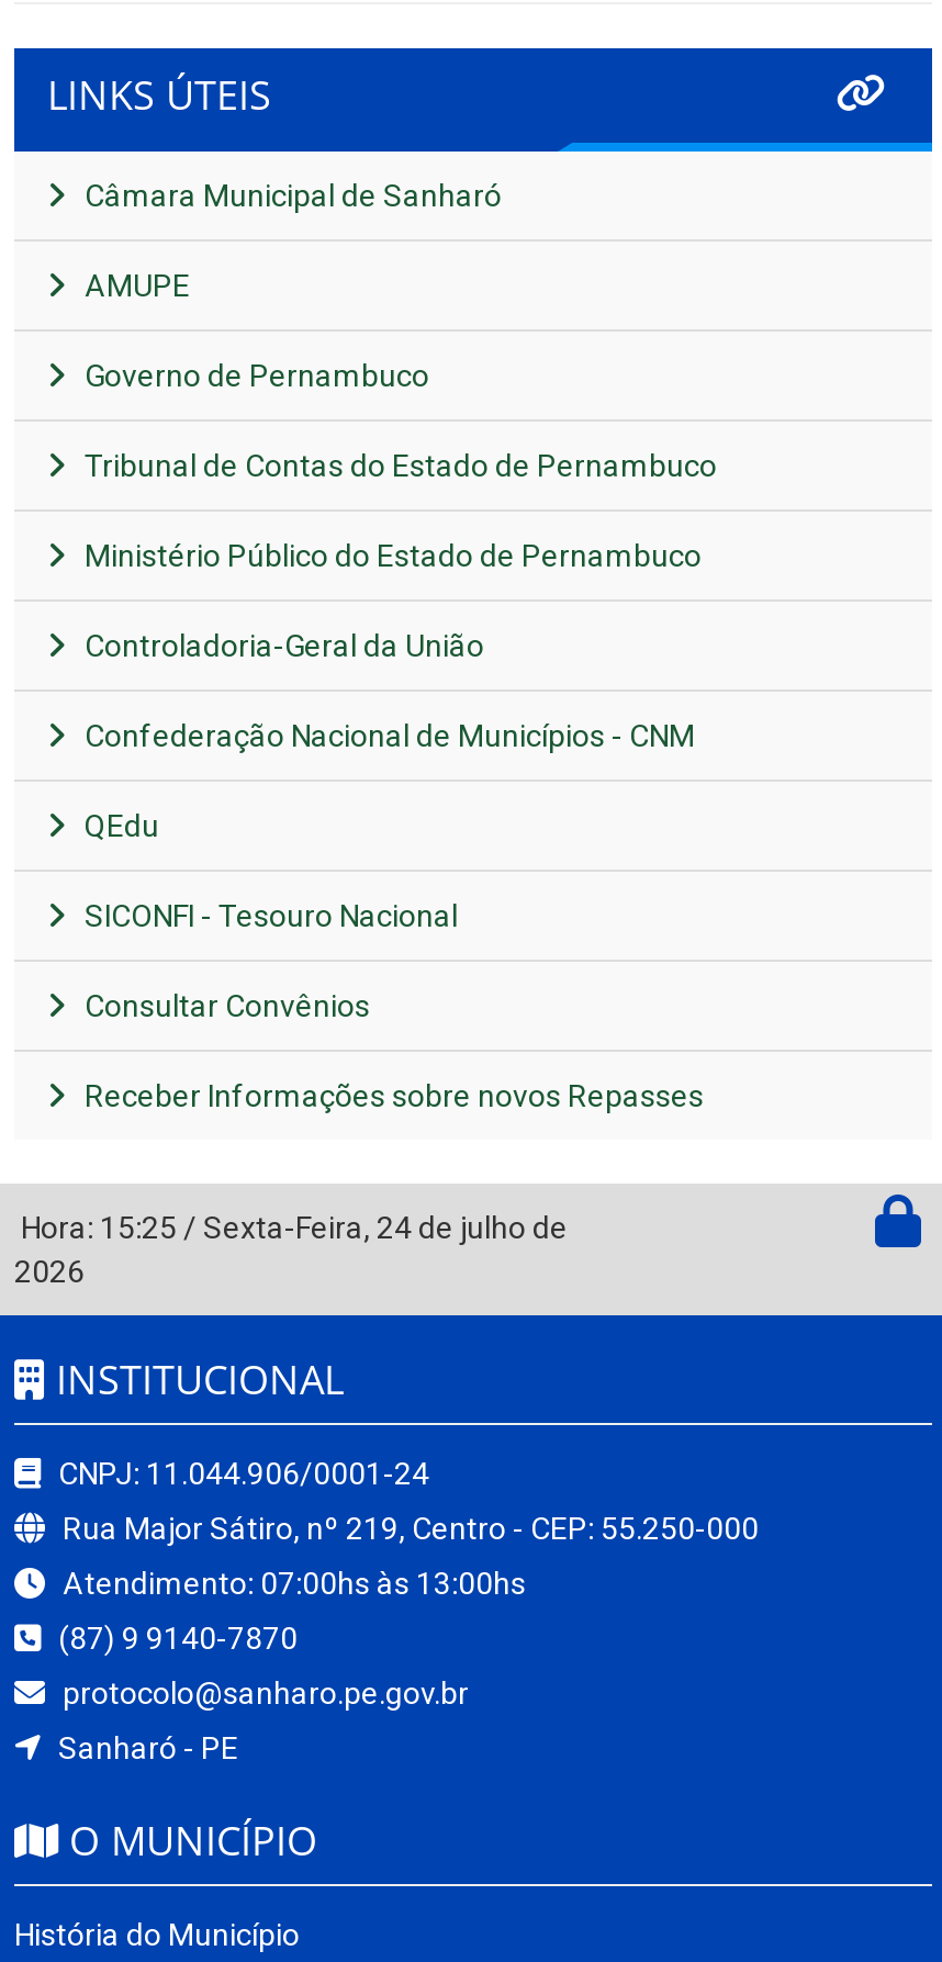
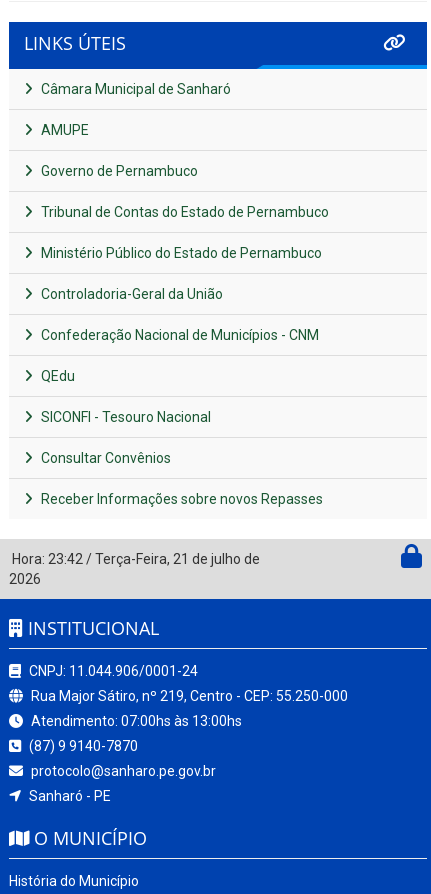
- Hora: 15:25 / Sexta-Feira, 24 de julho de
+ Hora: 23:42 / Terça-Feira, 21 de julho de
